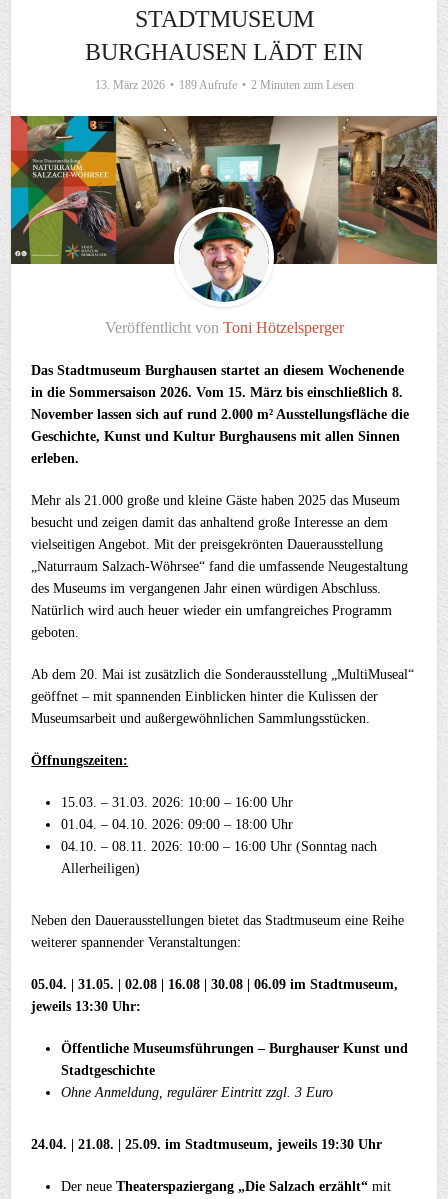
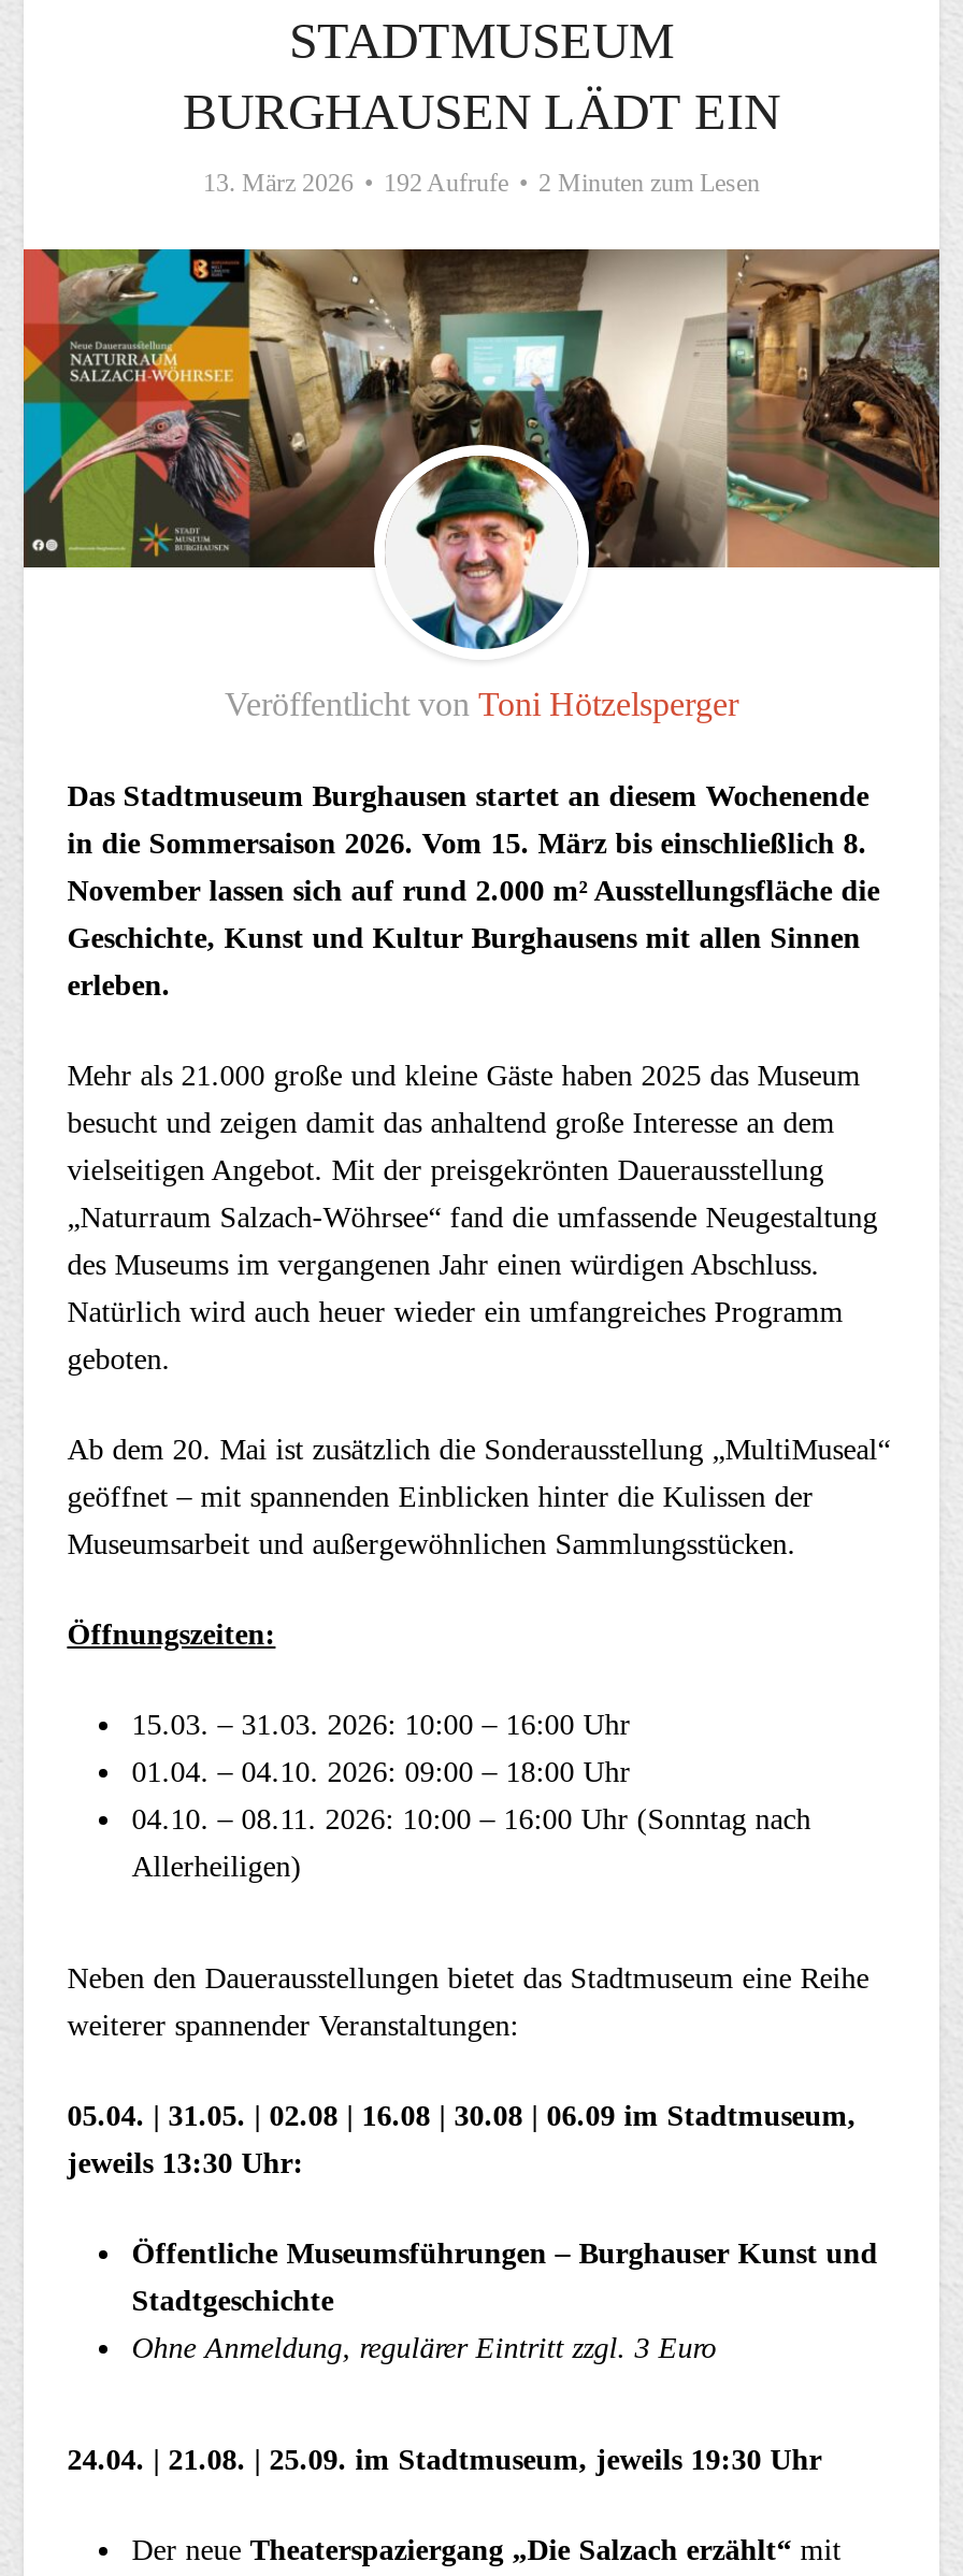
- 13. März 2026 189 Aufrufe 2 Minuten zum Lesen
+ 13. März 2026 192 Aufrufe 2 Minuten zum Lesen
